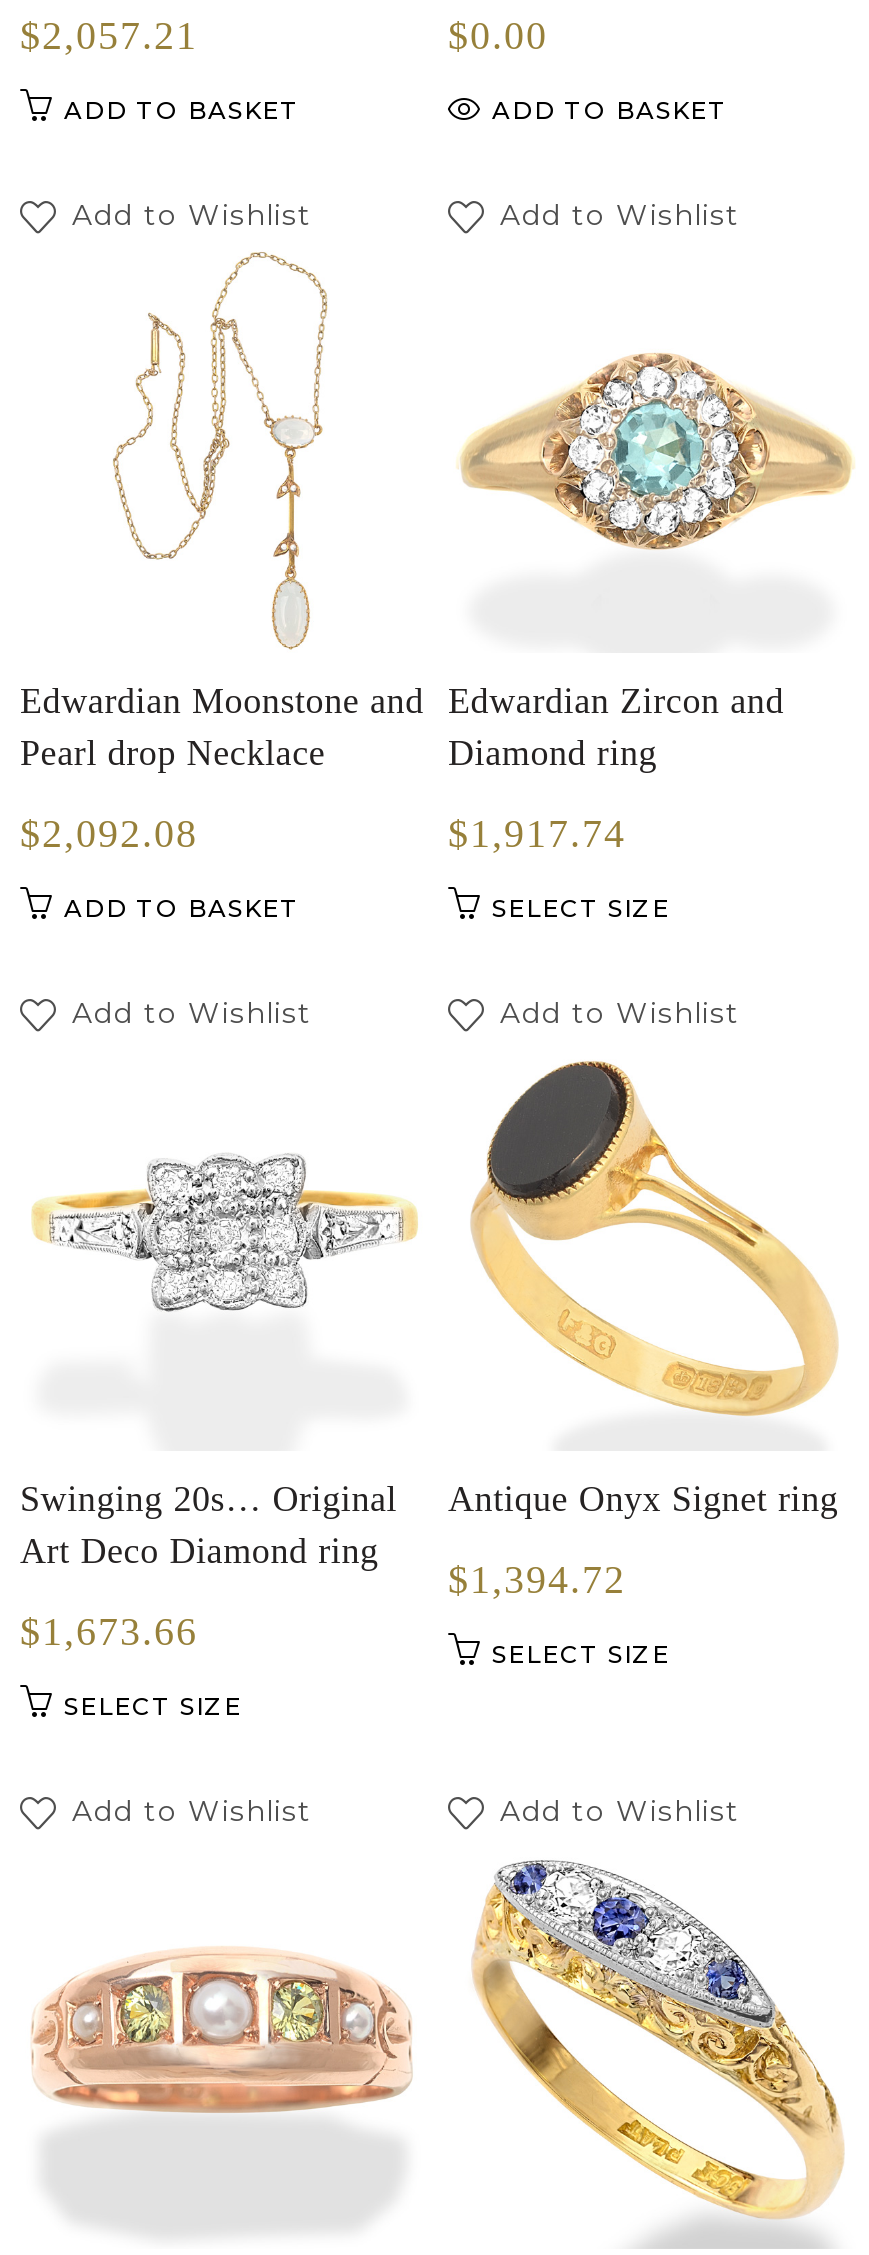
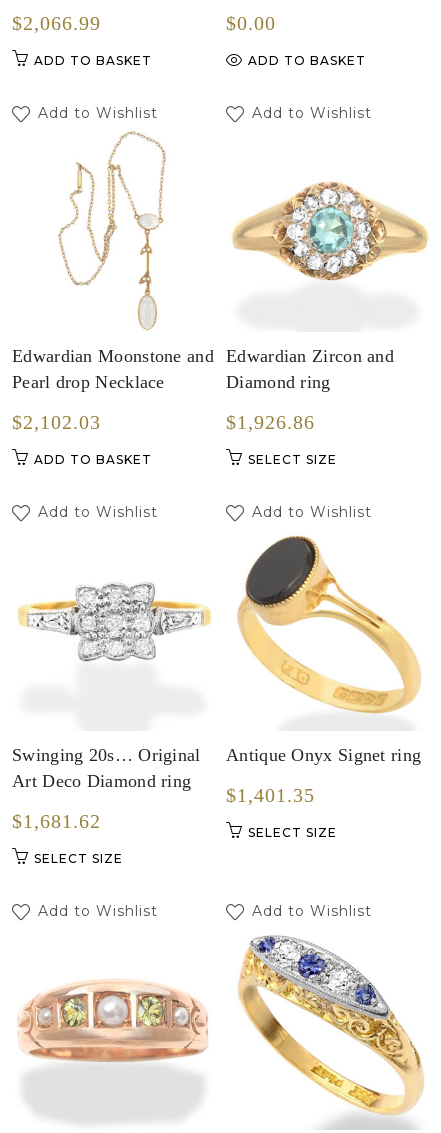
- $2,057.21
+ $2,066.99

- $2,092.08
+ $2,102.03

- $1,917.74
+ $1,926.86

- $1,394.72
+ $1,401.35

- $1,673.66
+ $1,681.62
